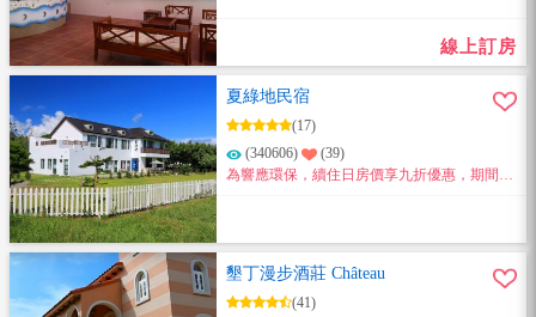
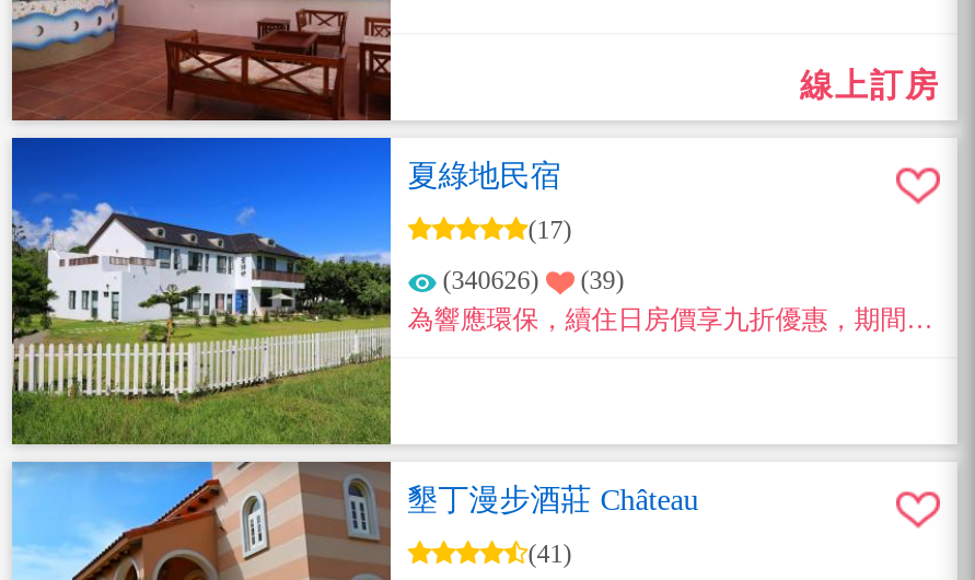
- (340606) (39)
+ (340626) (39)
